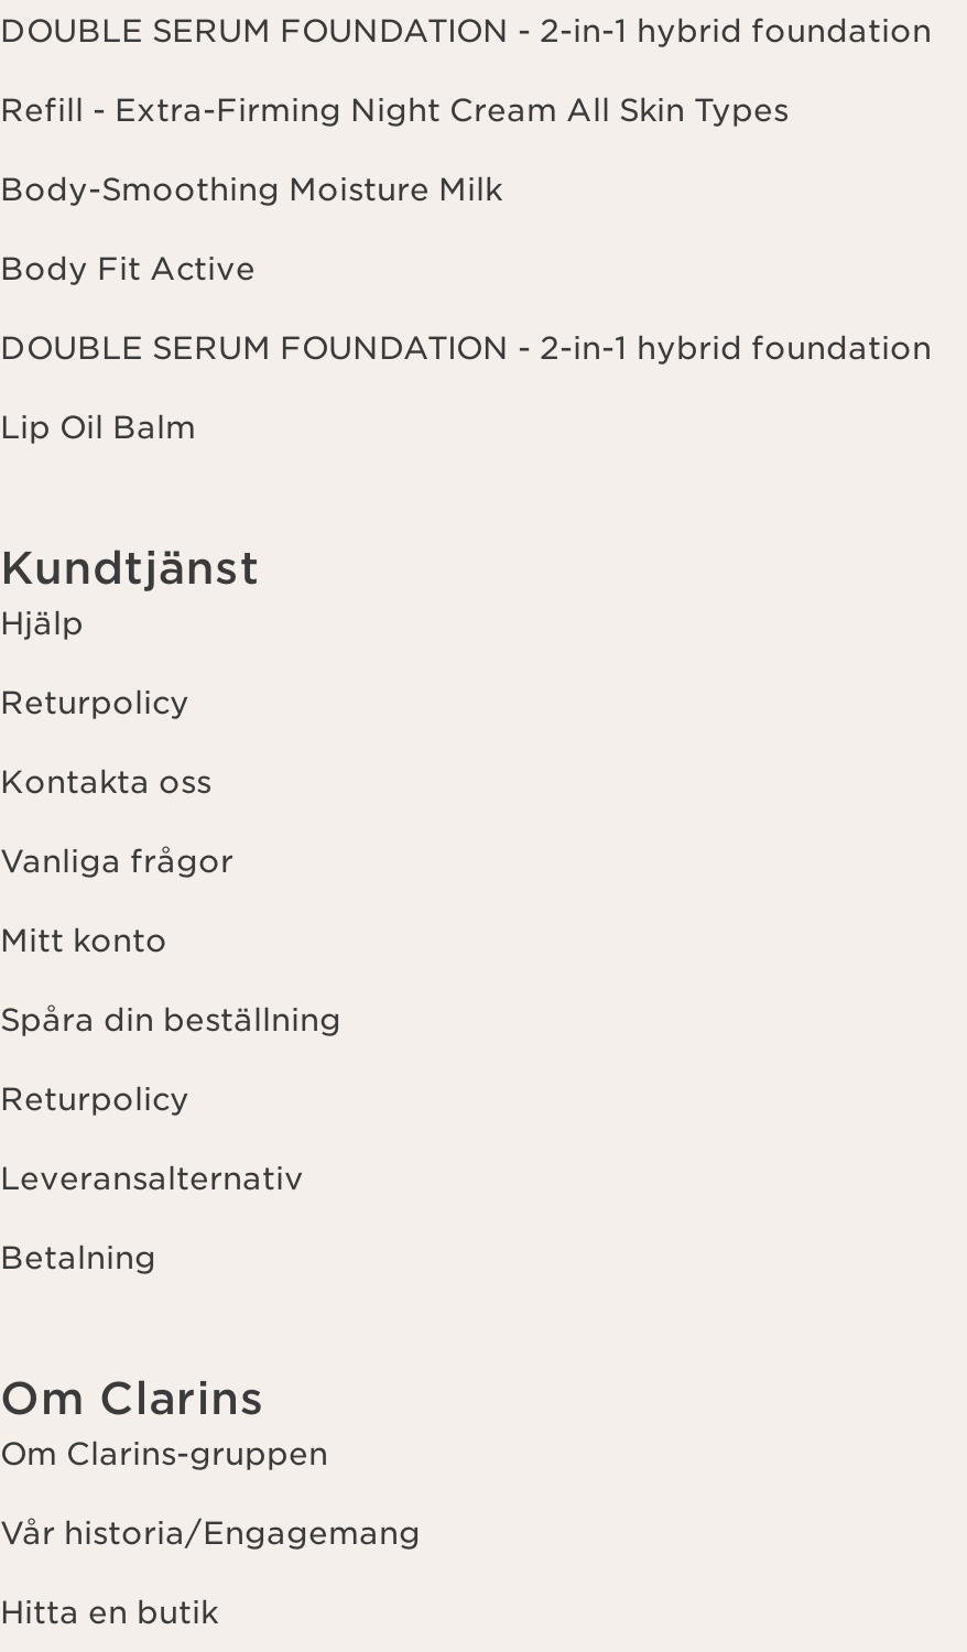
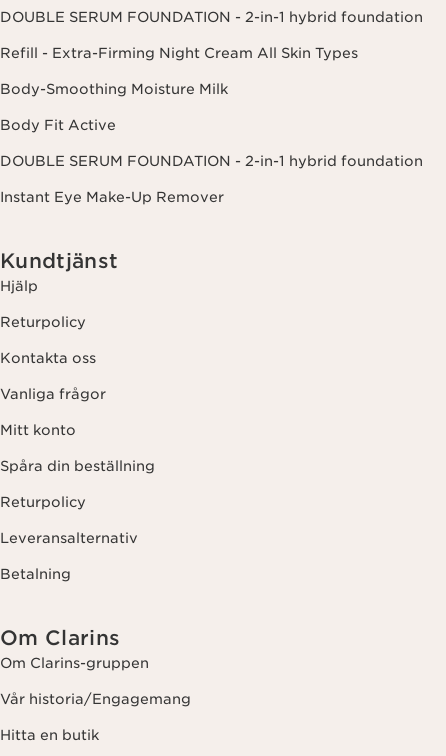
- Lip Oil Balm
+ Instant Eye Make-Up Remover
